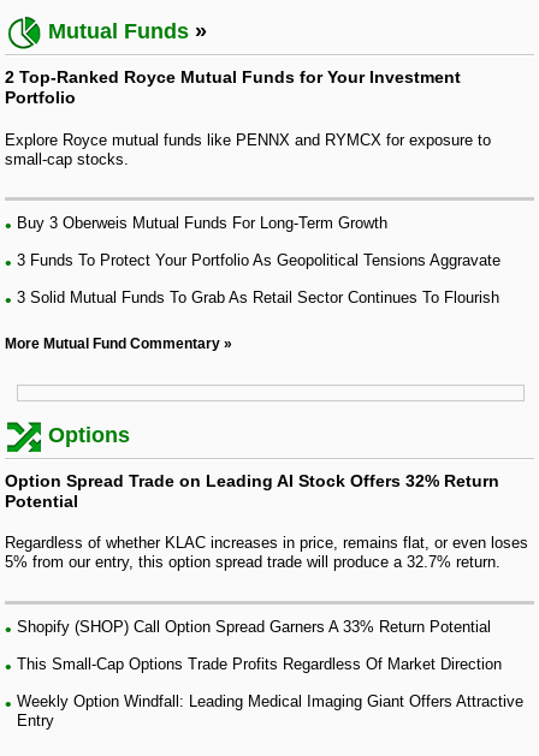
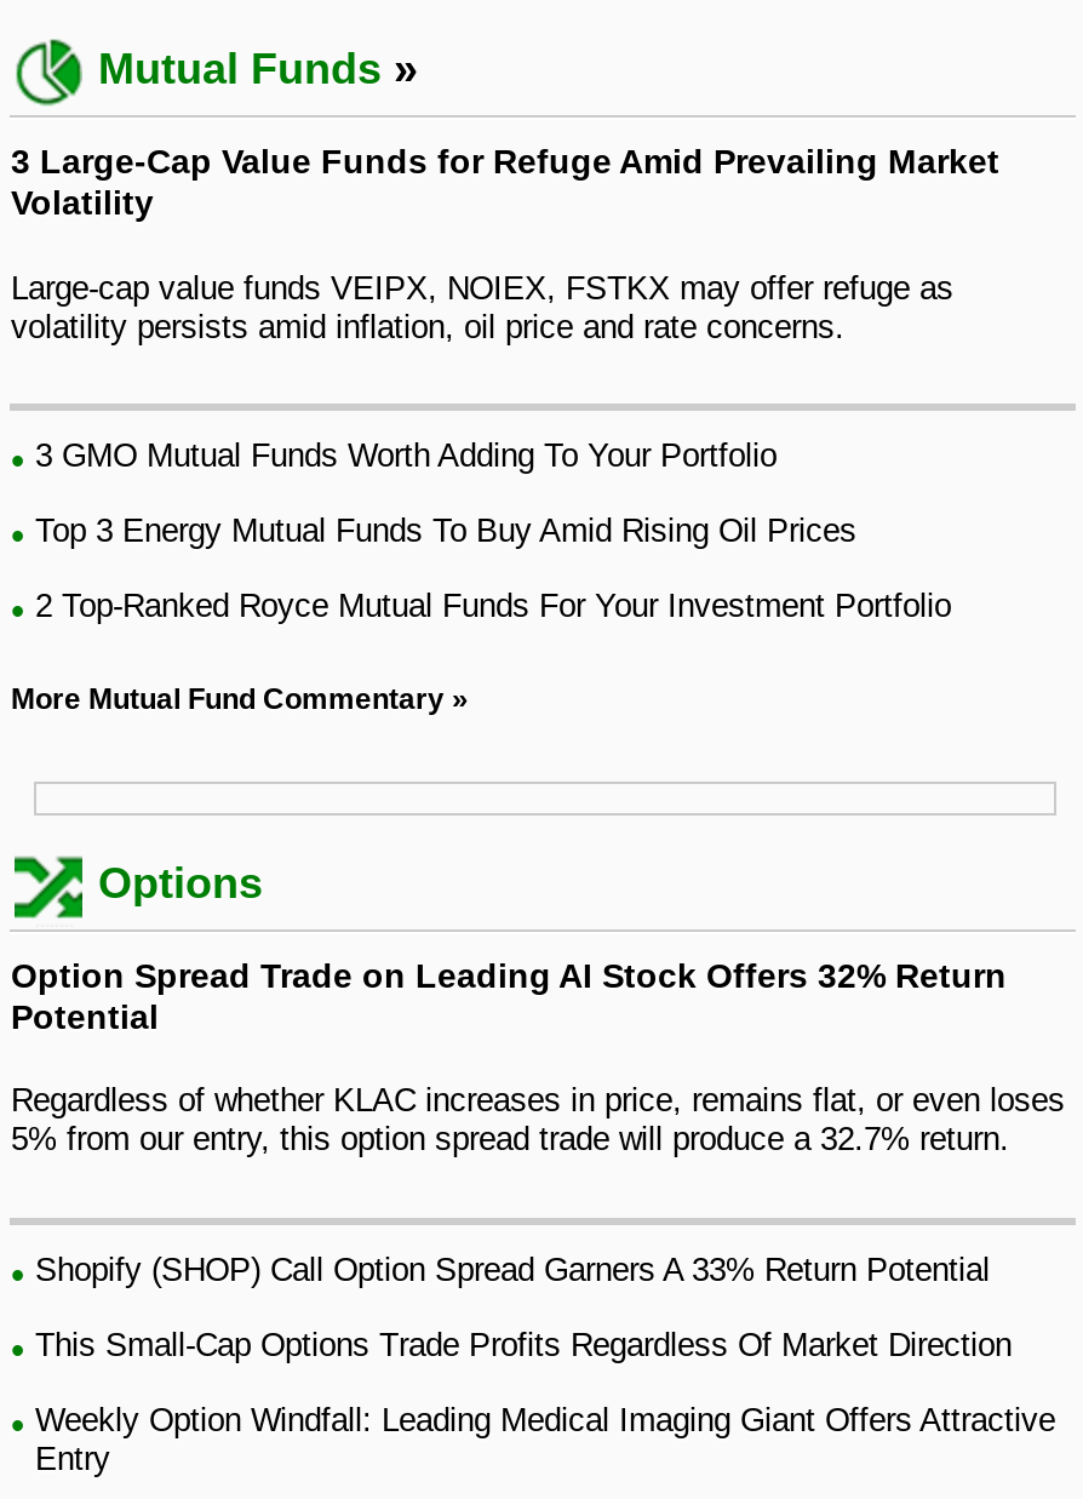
- 2 Top-Ranked Royce Mutual Funds for Your Investment
- Portfolio
+ 3 Large-Cap Value Funds for Refuge Amid Prevailing Market
+ Volatility

- Explore Royce mutual funds like PENNX and RYMCX for exposure to
- small-cap stocks.
+ Large-cap value funds VEIPX, NOIEX, FSTKX may offer refuge as
+ volatility persists amid inflation, oil price and rate concerns.

- Buy 3 Oberweis Mutual Funds For Long-Term Growth
+ 3 GMO Mutual Funds Worth Adding To Your Portfolio

- 3 Funds To Protect Your Portfolio As Geopolitical Tensions Aggravate
+ Top 3 Energy Mutual Funds To Buy Amid Rising Oil Prices

- 3 Solid Mutual Funds To Grab As Retail Sector Continues To Flourish
+ 2 Top-Ranked Royce Mutual Funds For Your Investment Portfolio
